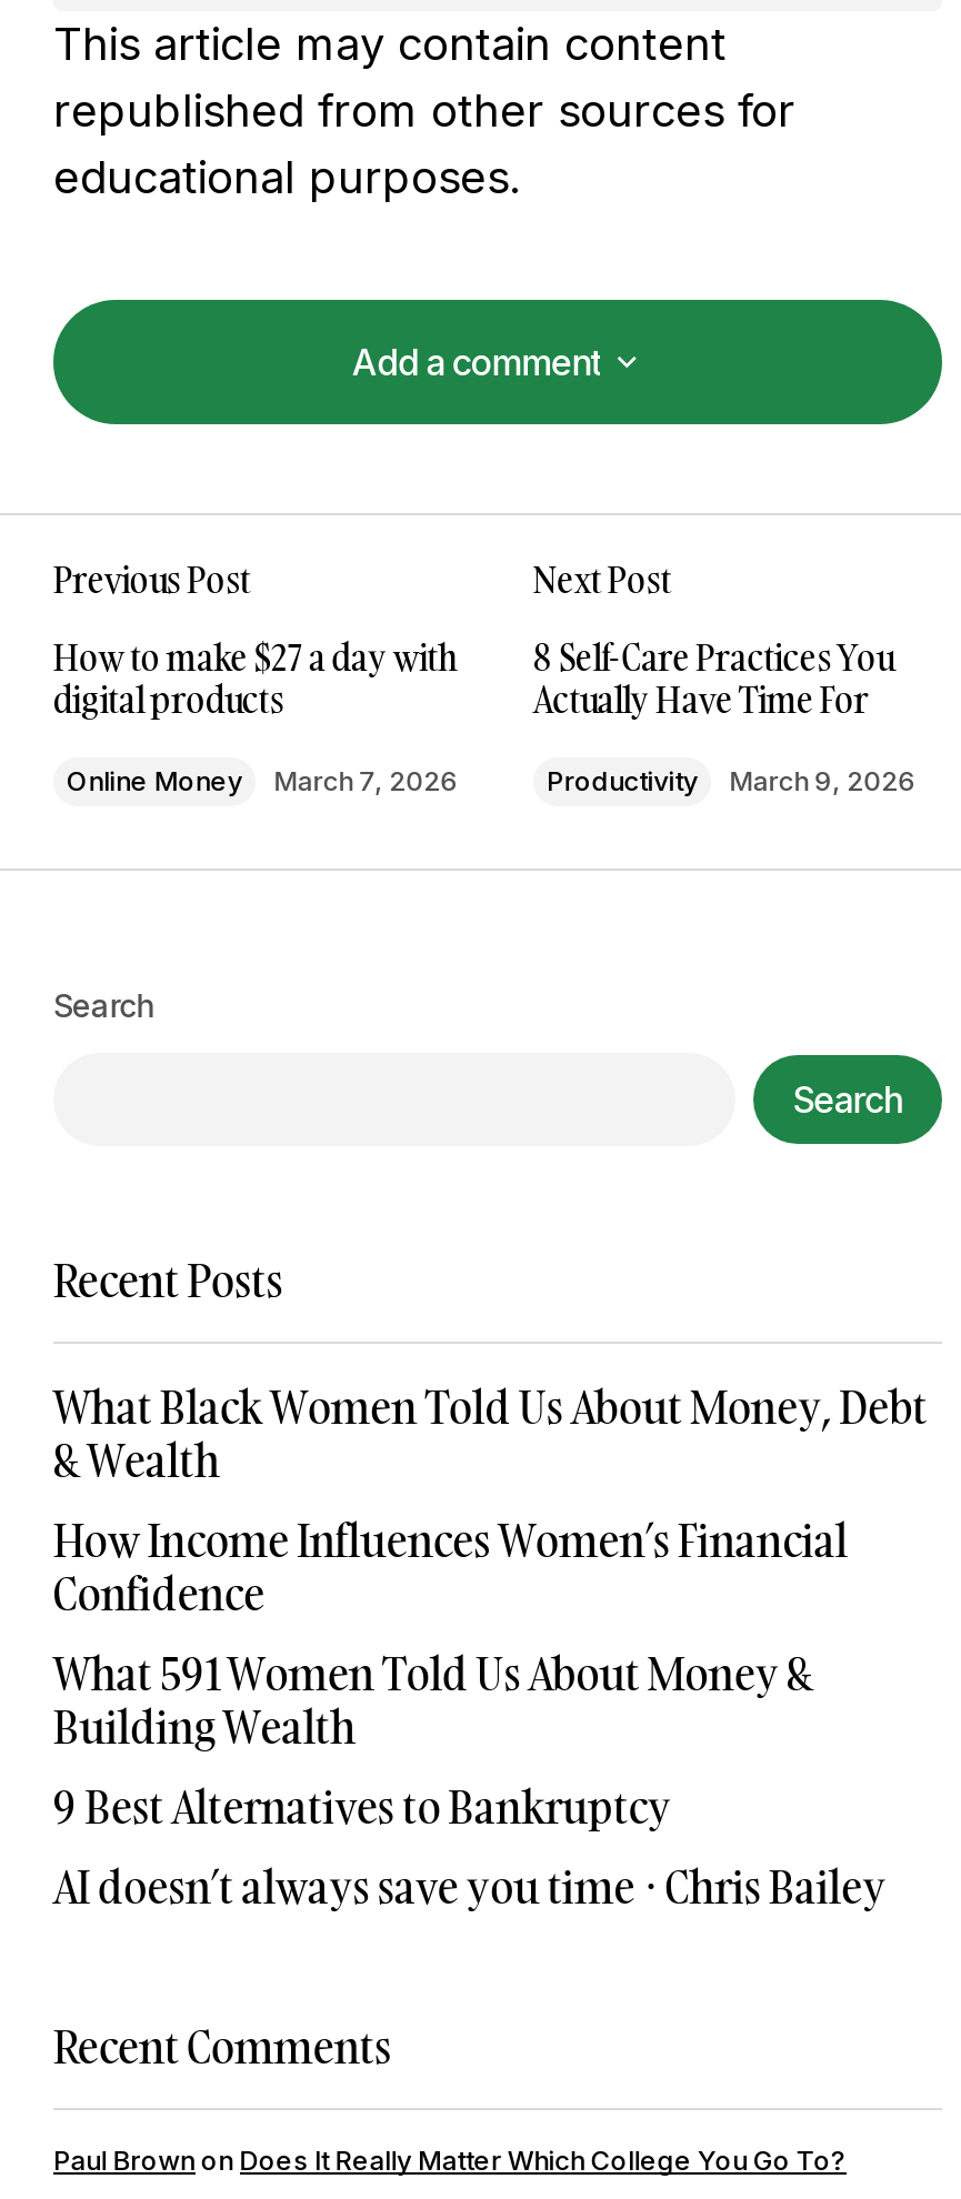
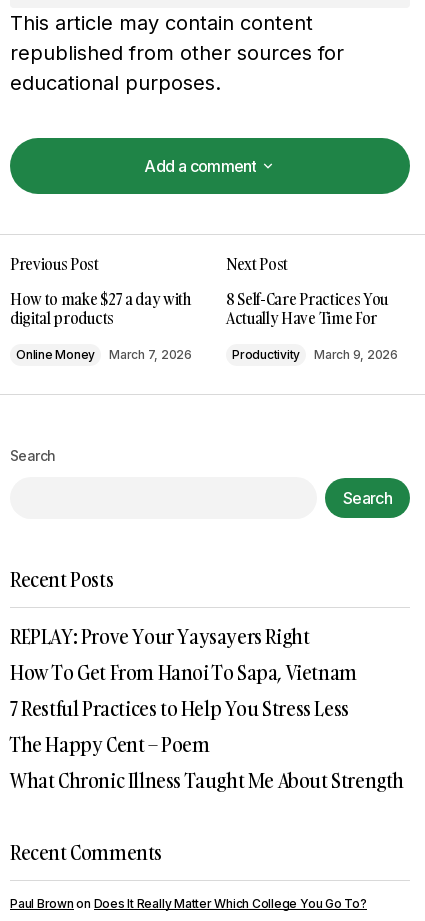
- What Black Women Told Us About Money, Debt
- & Wealth
- How Income Influences Women’s Financial
- Confidence
- What 591 Women Told Us About Money &
- Building Wealth
- 9 Best Alternatives to Bankruptcy
- AI doesn’t always save you time · Chris Bailey
+ REPLAY: Prove Your Yaysayers Right
+ How To Get From Hanoi To Sapa, Vietnam
+ 7 Restful Practices to Help You Stress Less
+ The Happy Cent – Poem
+ What Chronic Illness Taught Me About Strength
